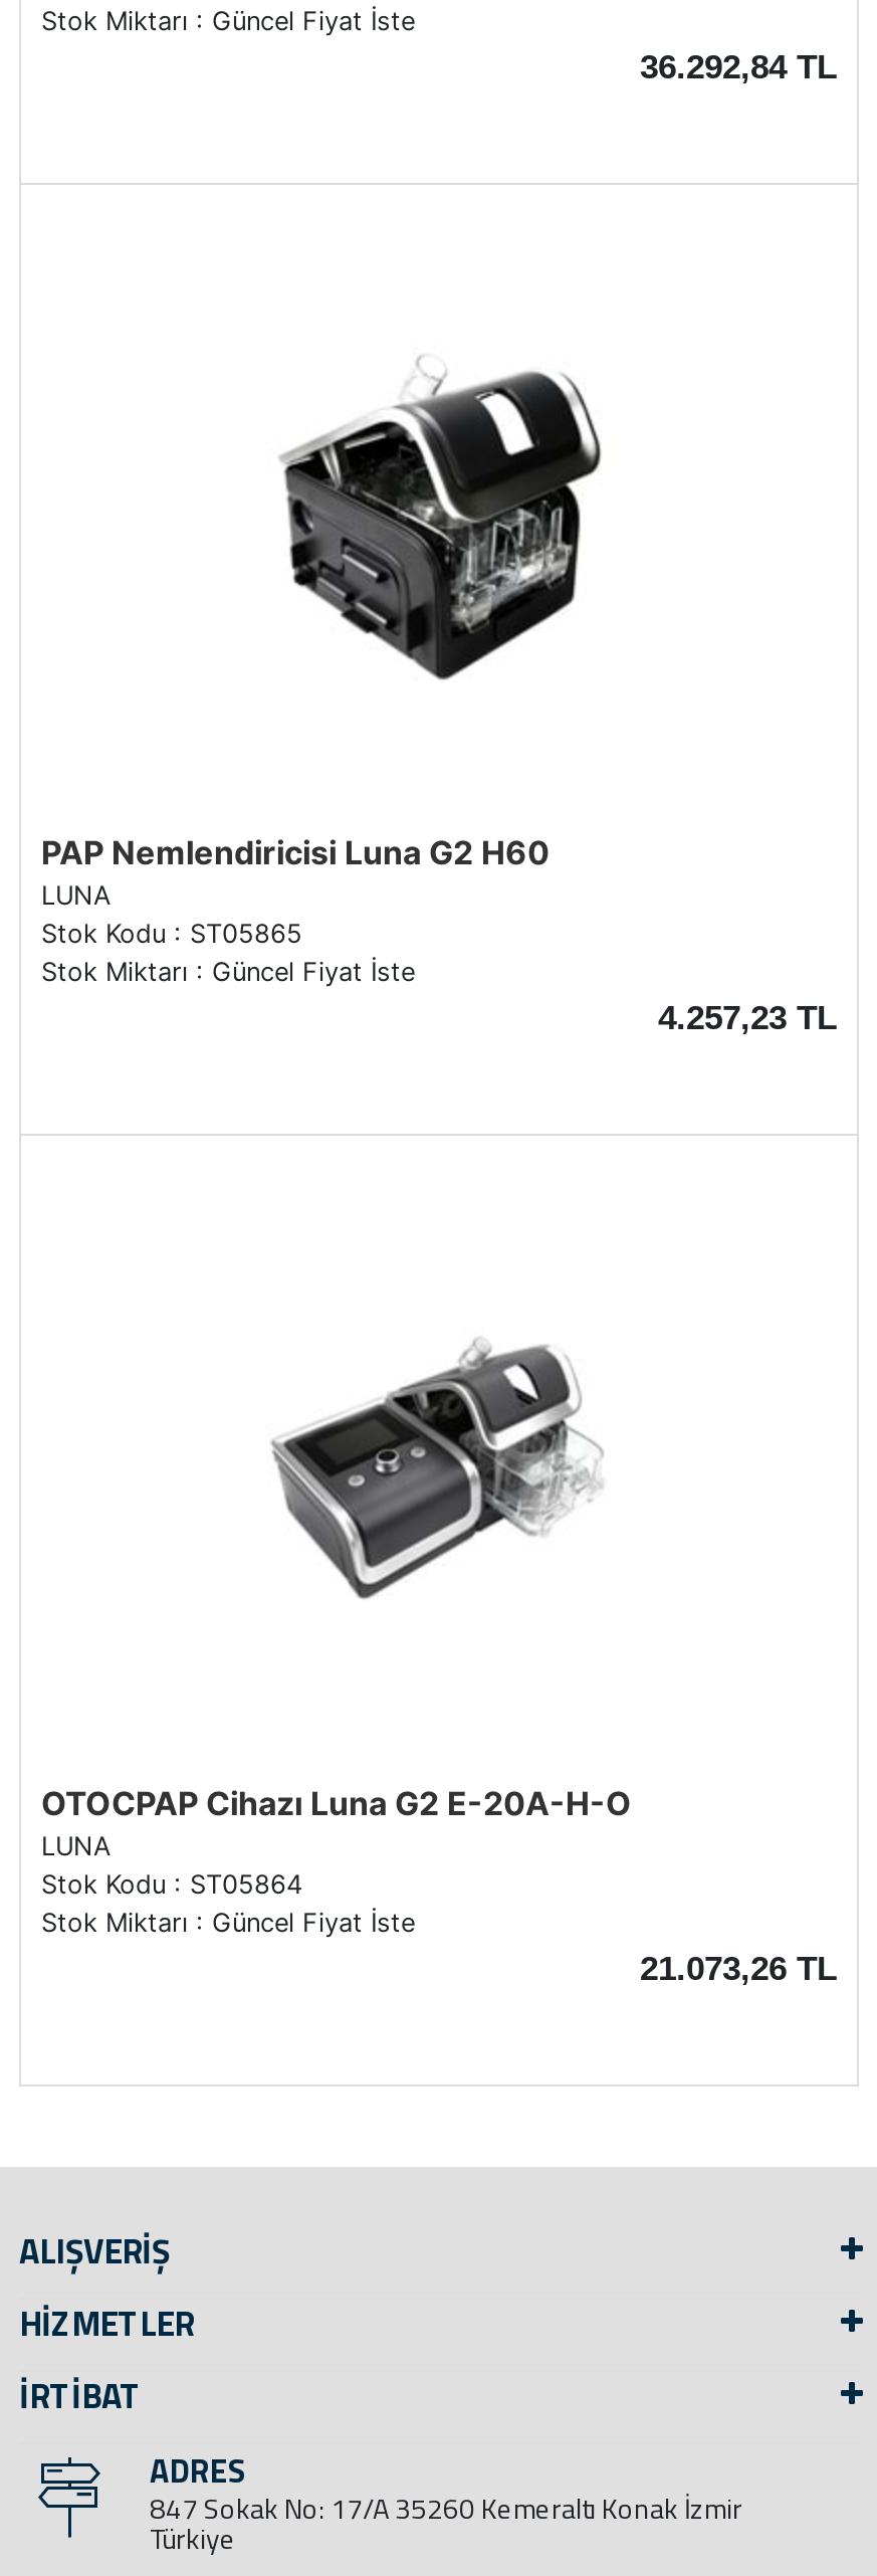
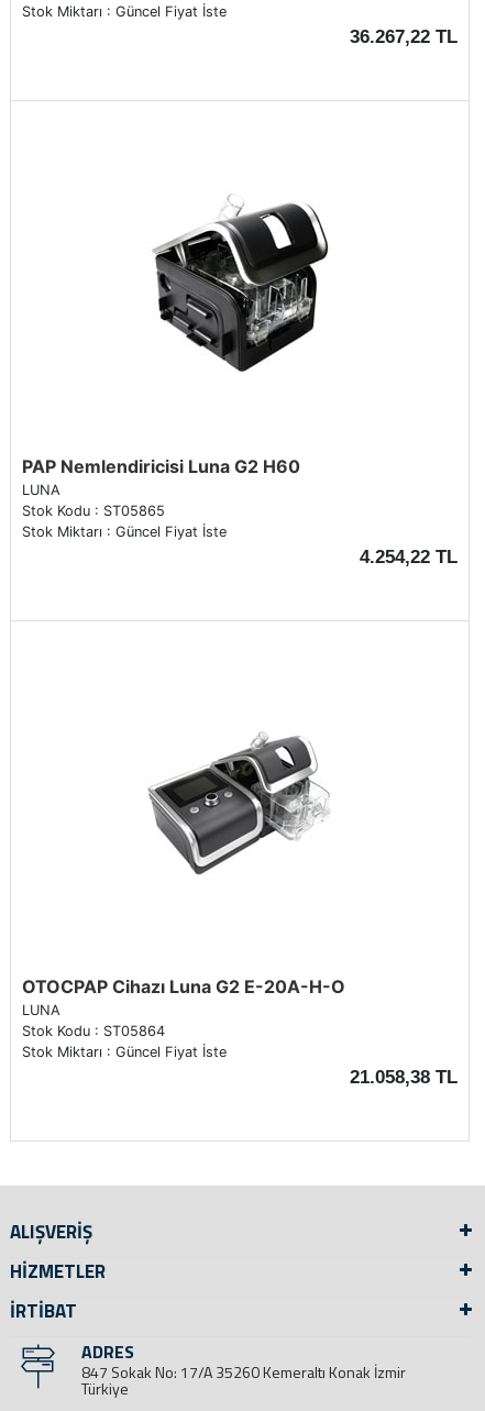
- 36.292,84 TL
+ 36.267,22 TL

- 4.257,23 TL
+ 4.254,22 TL

- 21.073,26 TL
+ 21.058,38 TL
